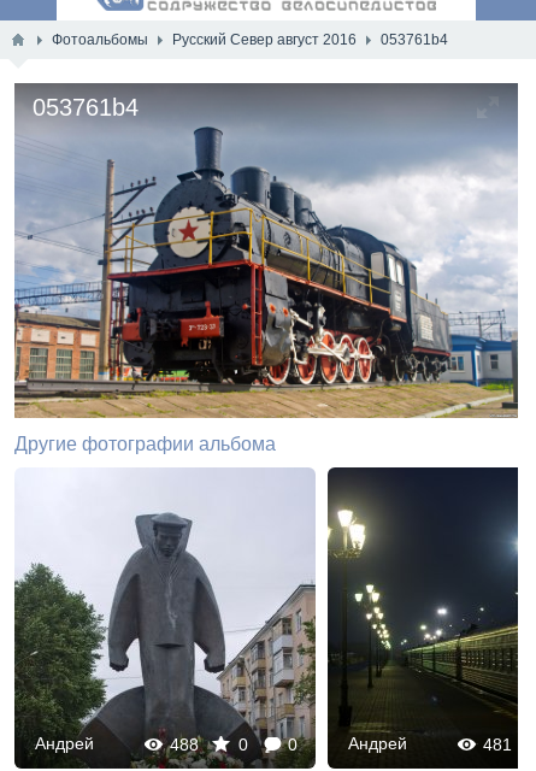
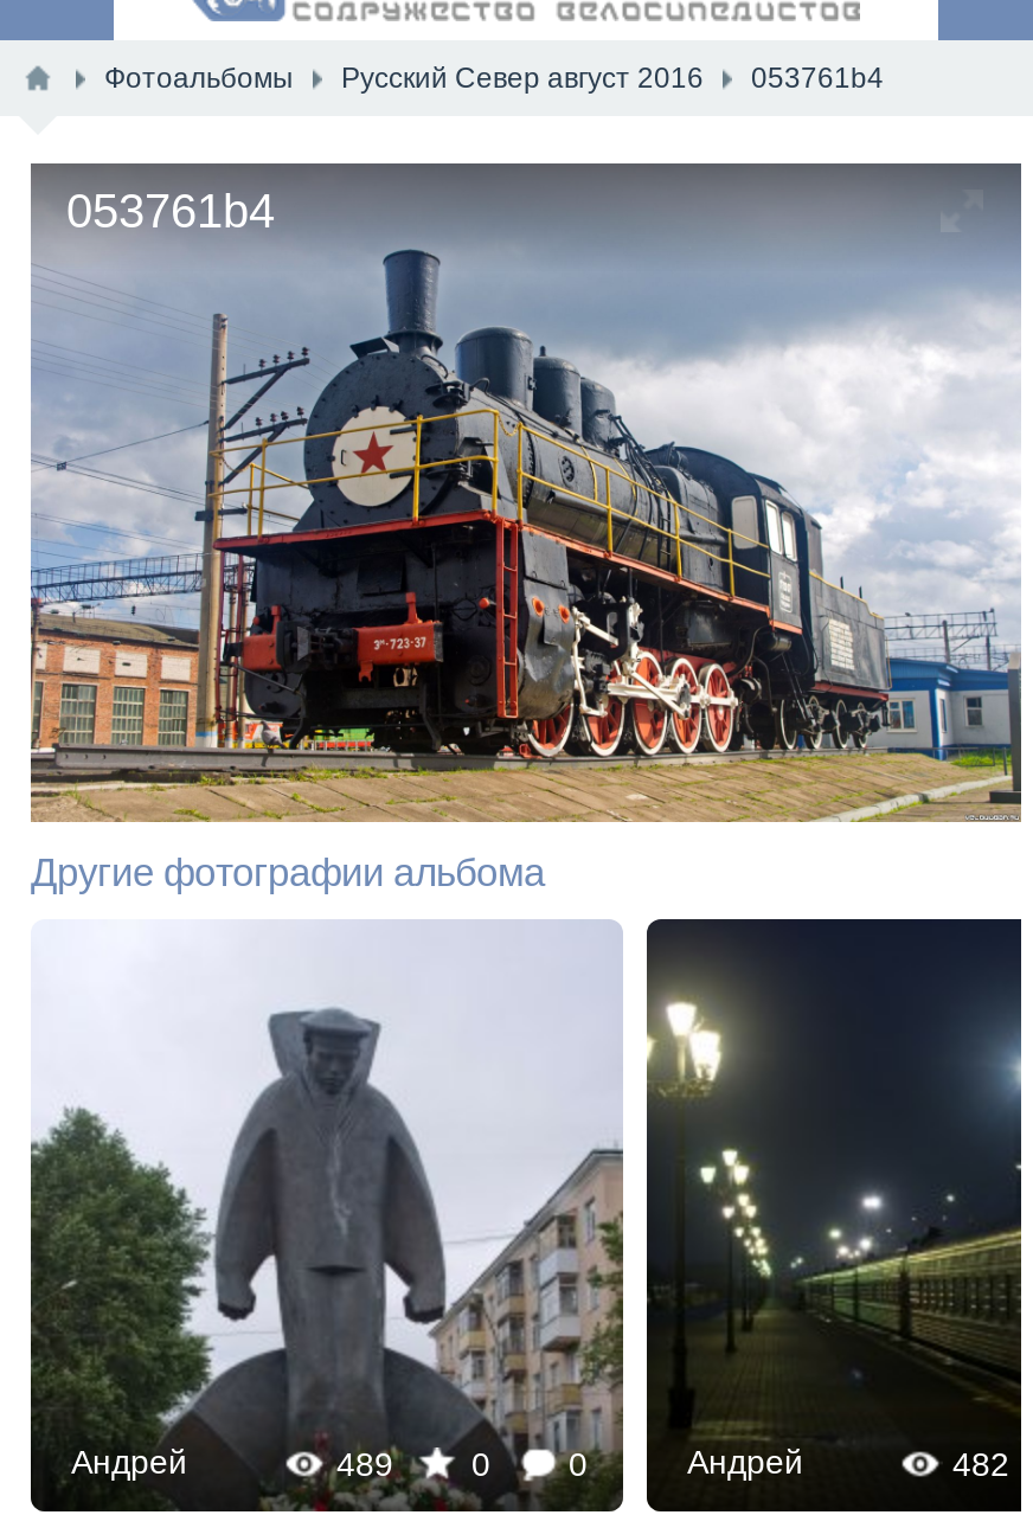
- 488 0 0
+ 489 0 0

- 481
+ 482
